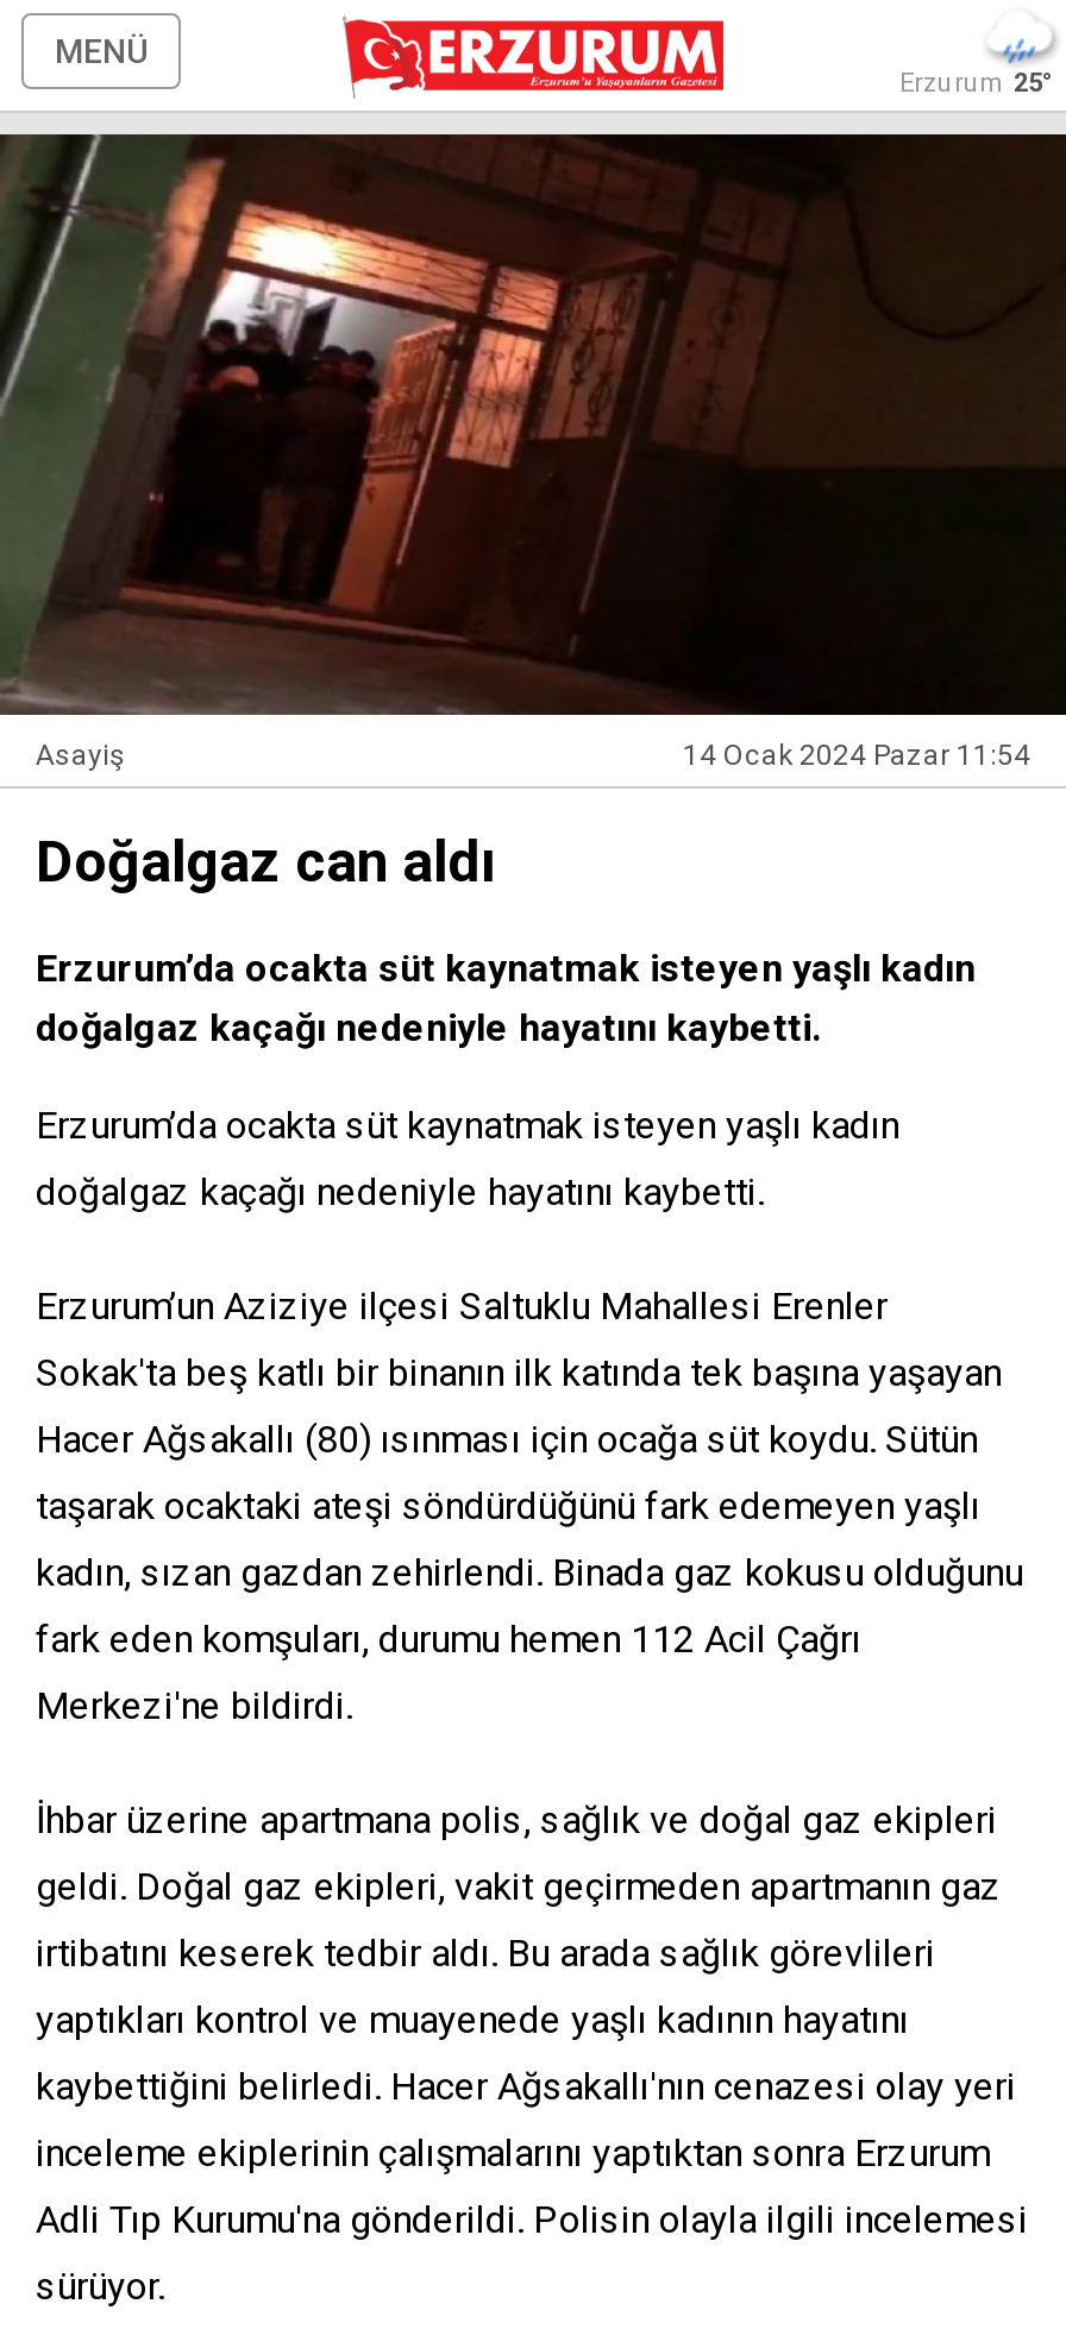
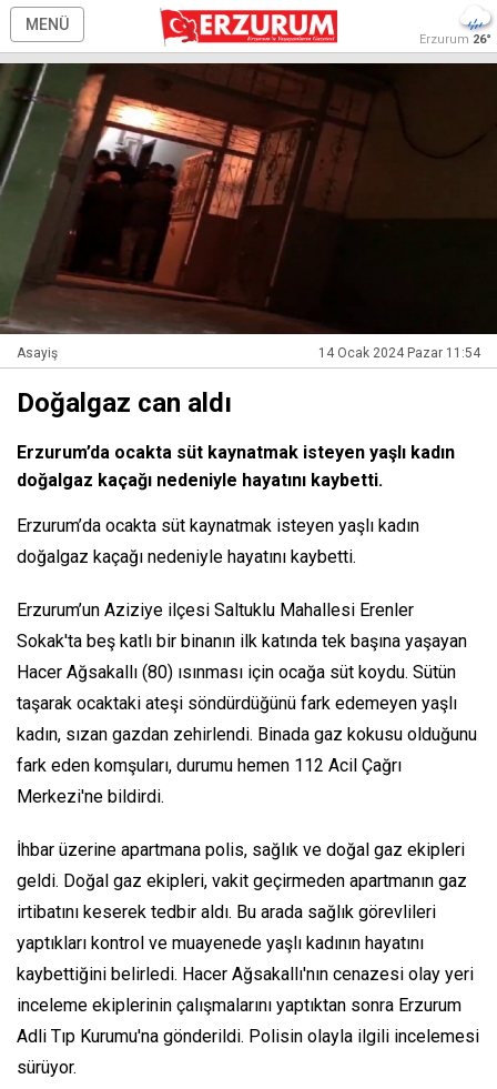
- Erzurum 25°
+ Erzurum 26°
